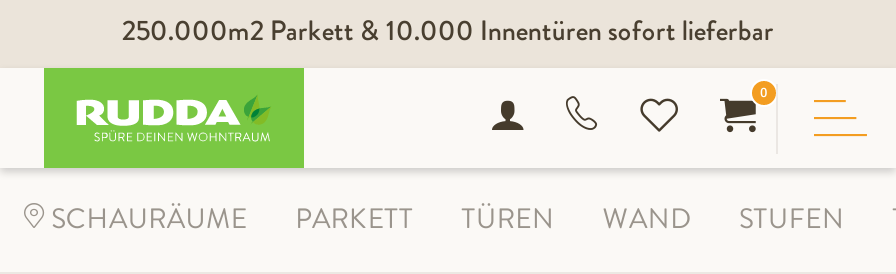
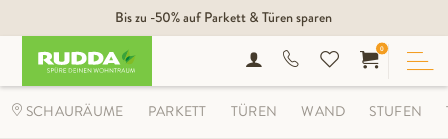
- 250.000m2 Parkett & 10.000 Innentüren sofort lieferbar
+ Bis zu -50% auf Parkett & Türen sparen
